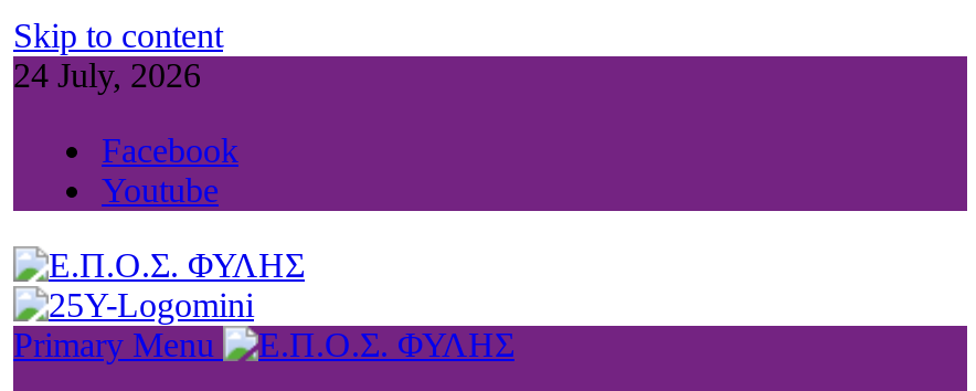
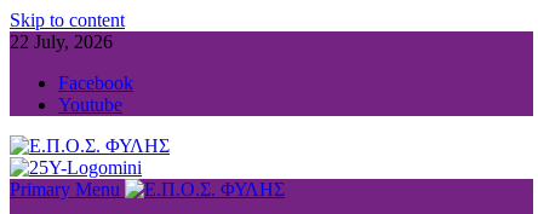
- 24 July, 2026
+ 22 July, 2026
